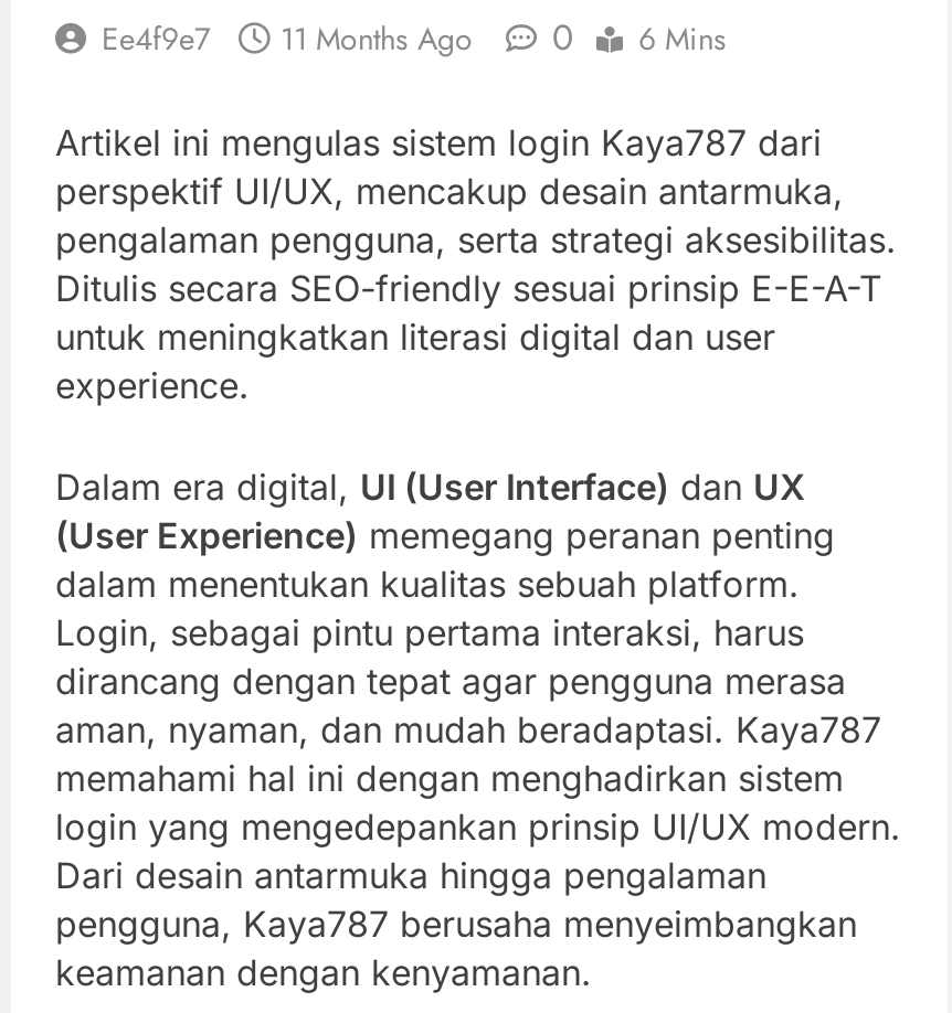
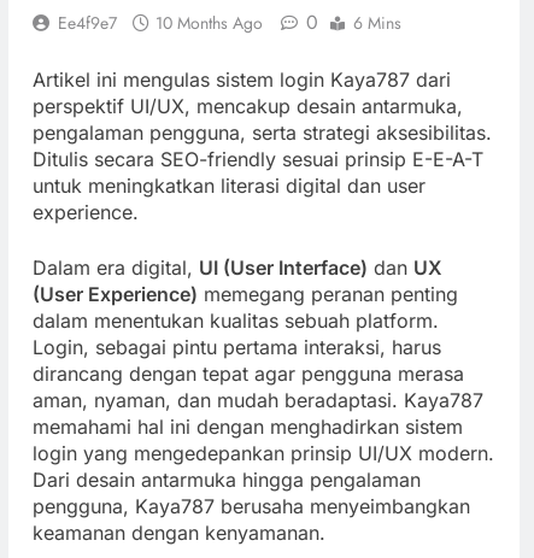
- Ee4f9e7 11 Months Ago 0 6 Mins
+ Ee4f9e7 10 Months Ago 0 6 Mins
